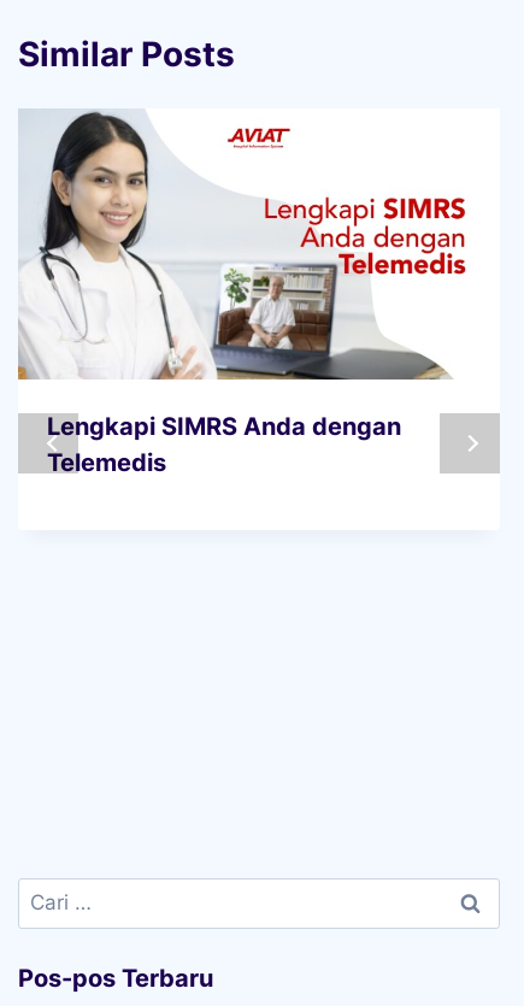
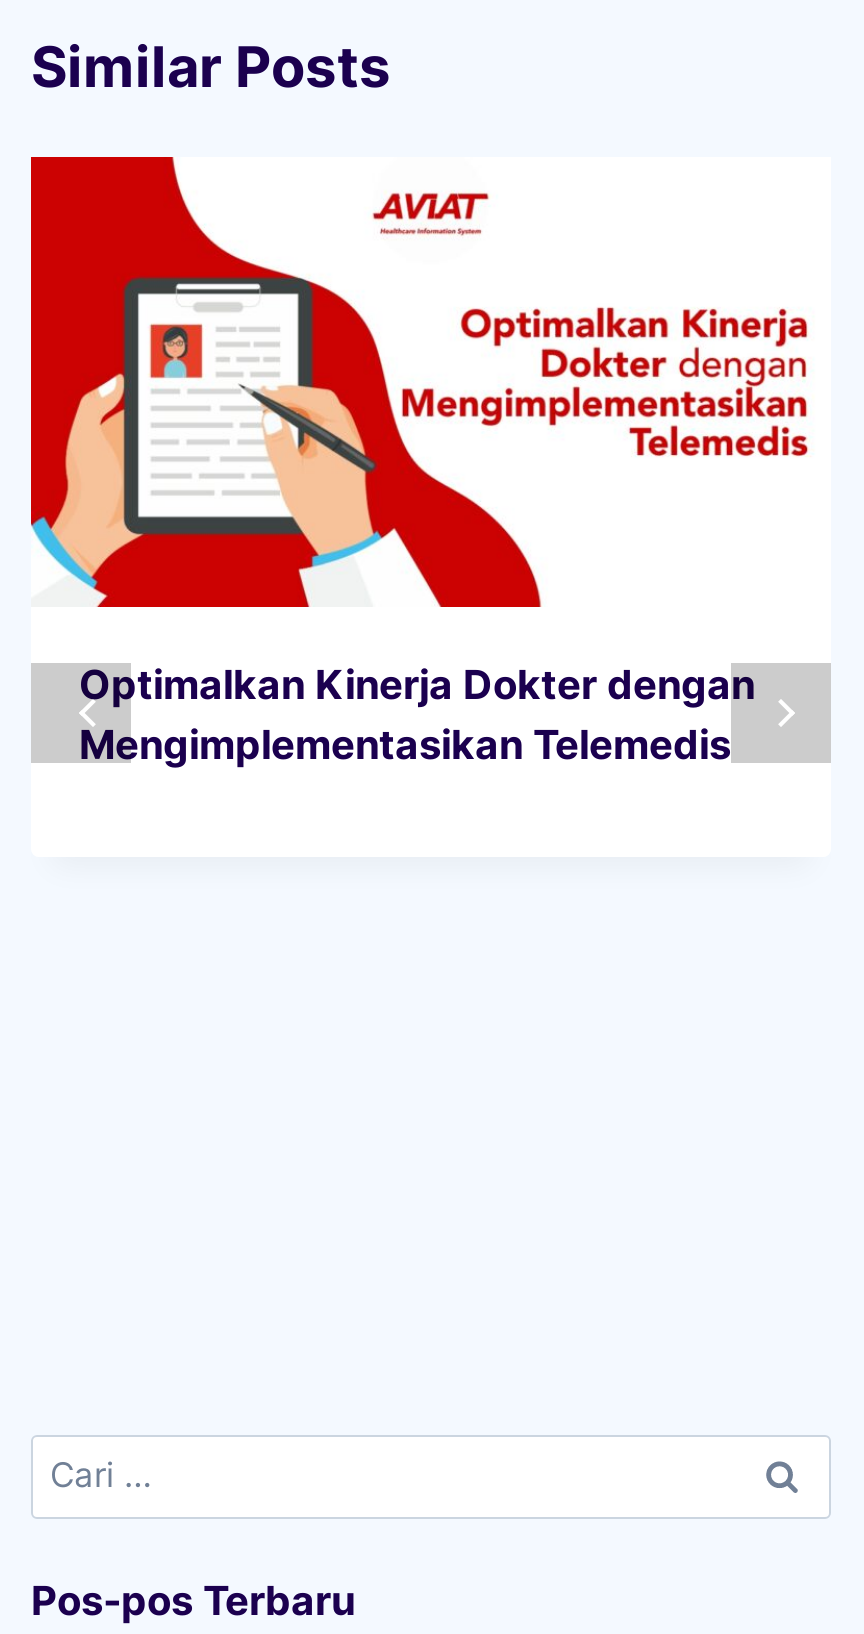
- [image]
- Lengkapi SIMRS Anda dengan
- Telemedis
+ [image]
+ Optimalkan Kinerja Dokter dengan
+ Mengimplementasikan Telemedis
